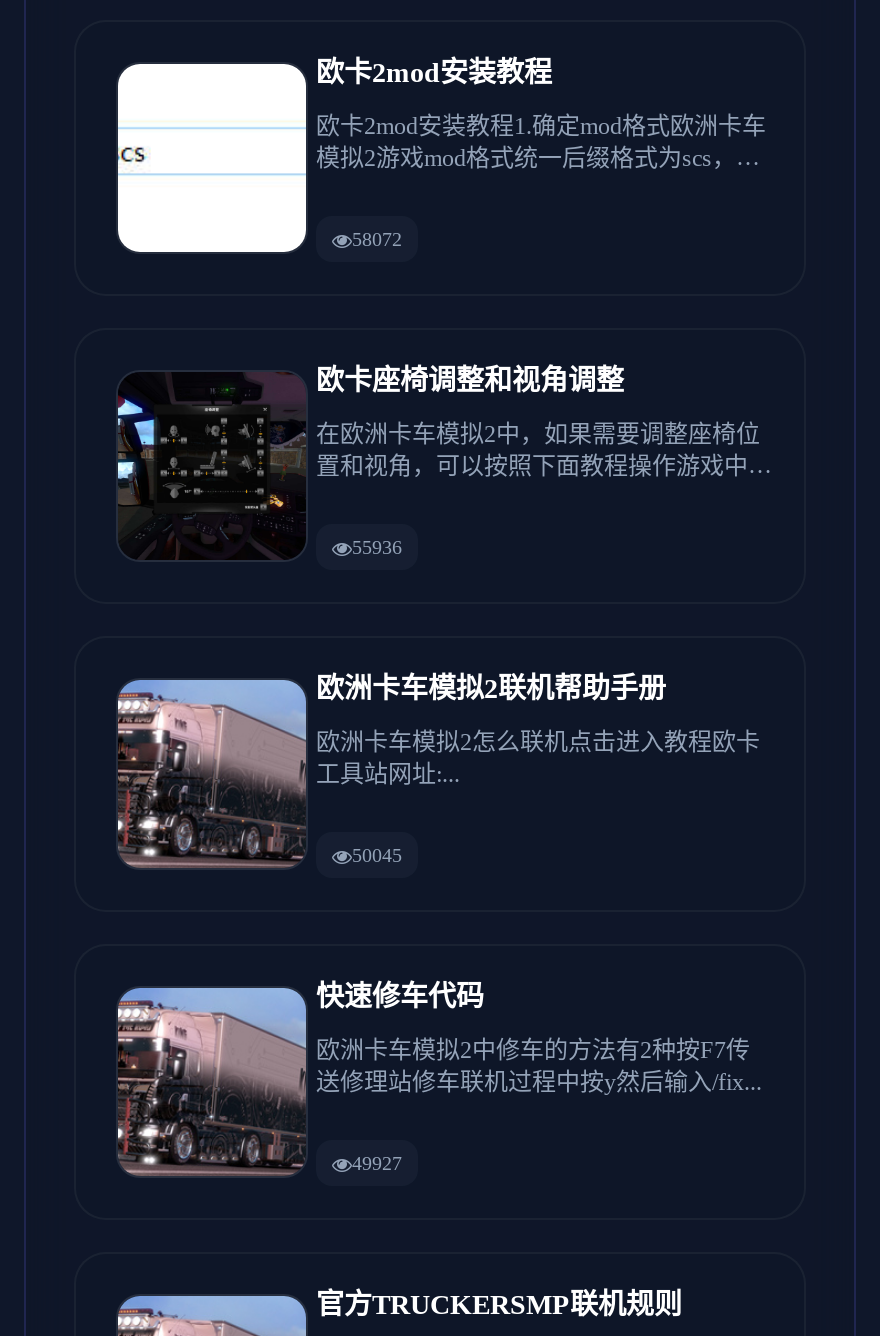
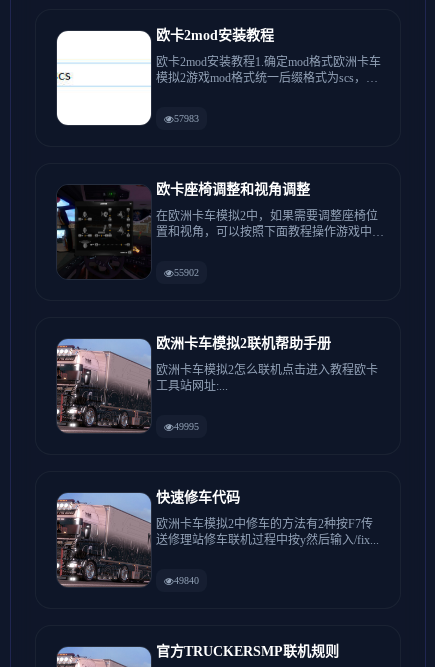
- 58072
+ 57983

- 55936
+ 55902

- 50045
+ 49995

- 49927
+ 49840
